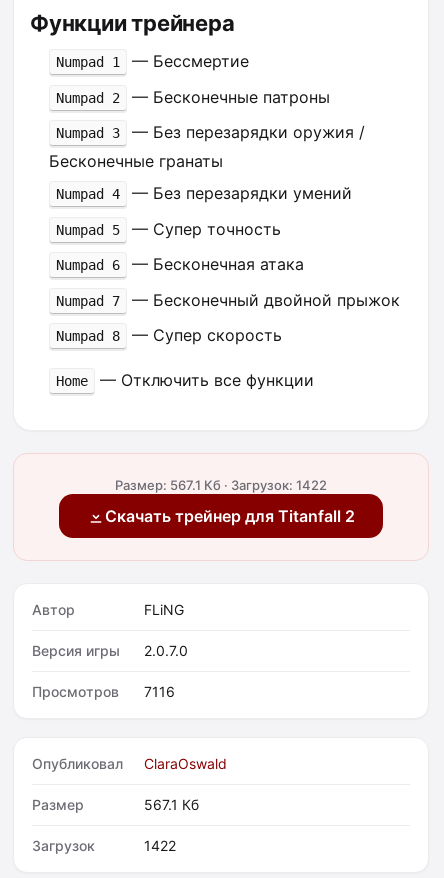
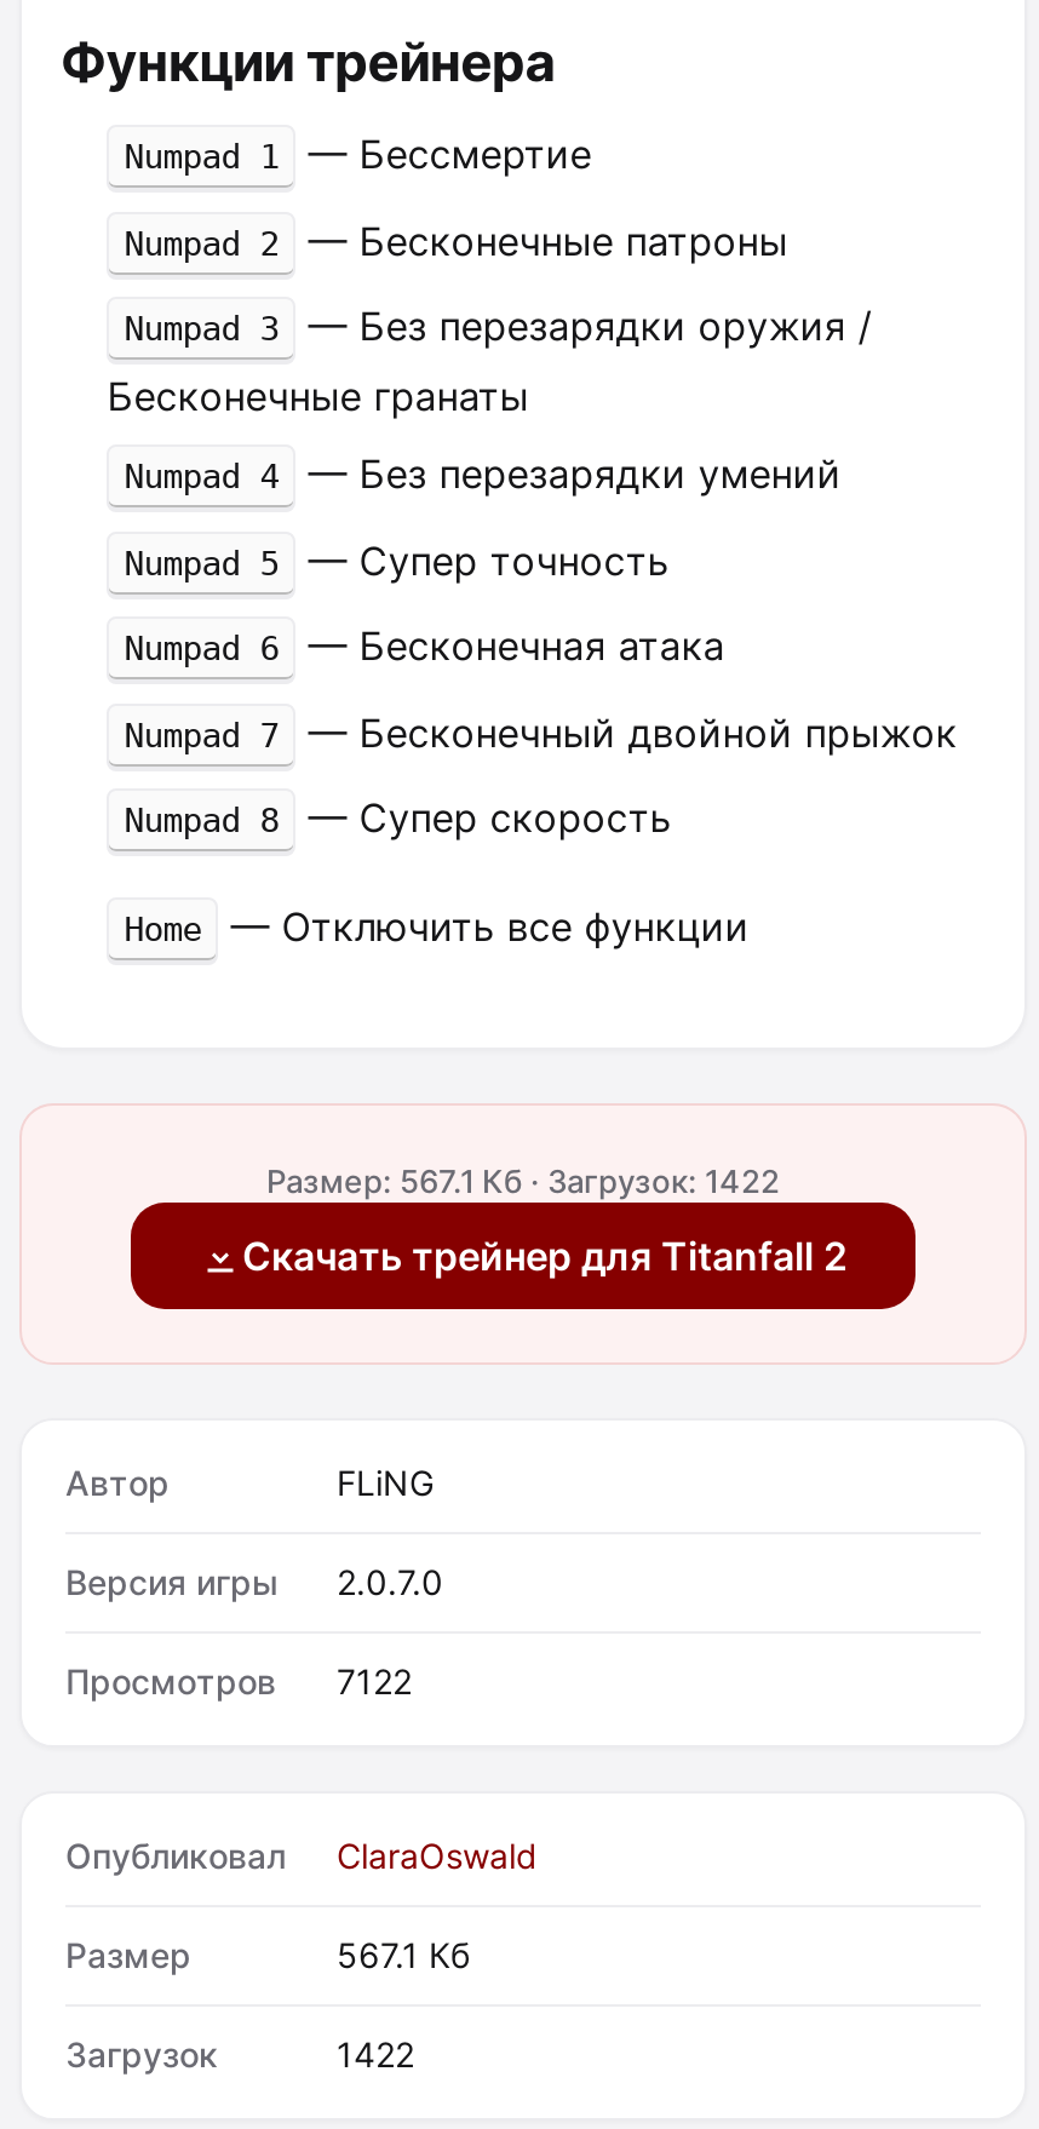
- Просмотров 7116
+ Просмотров 7122
